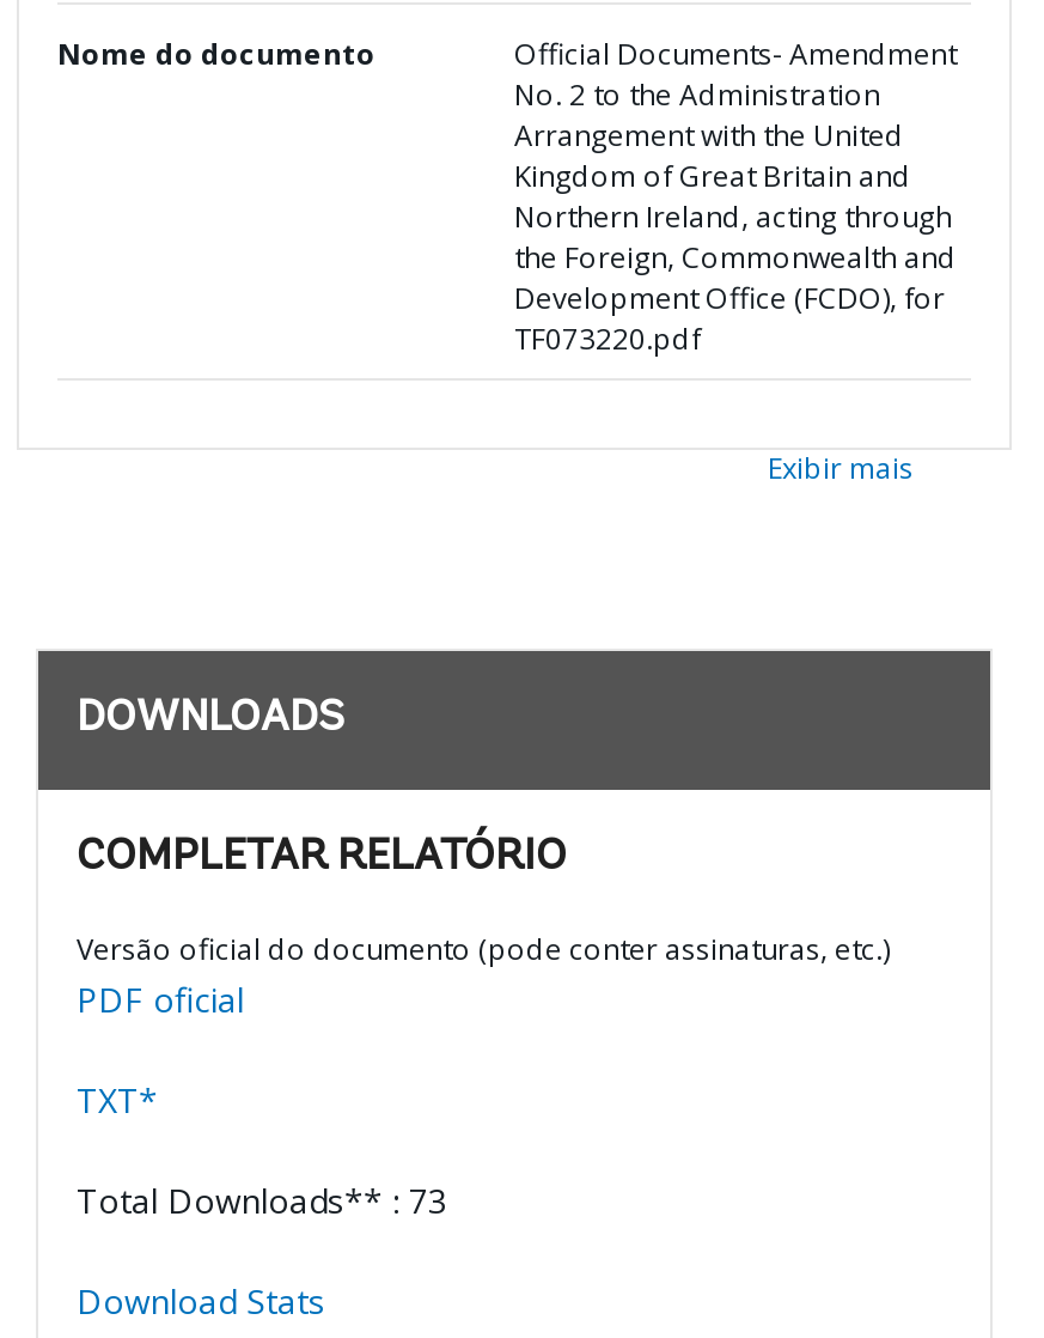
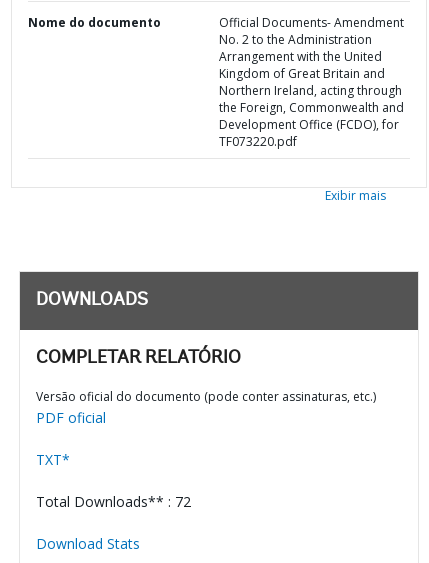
- Total Downloads** : 73
+ Total Downloads** : 72
